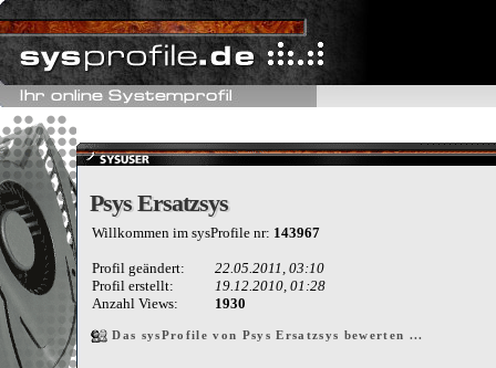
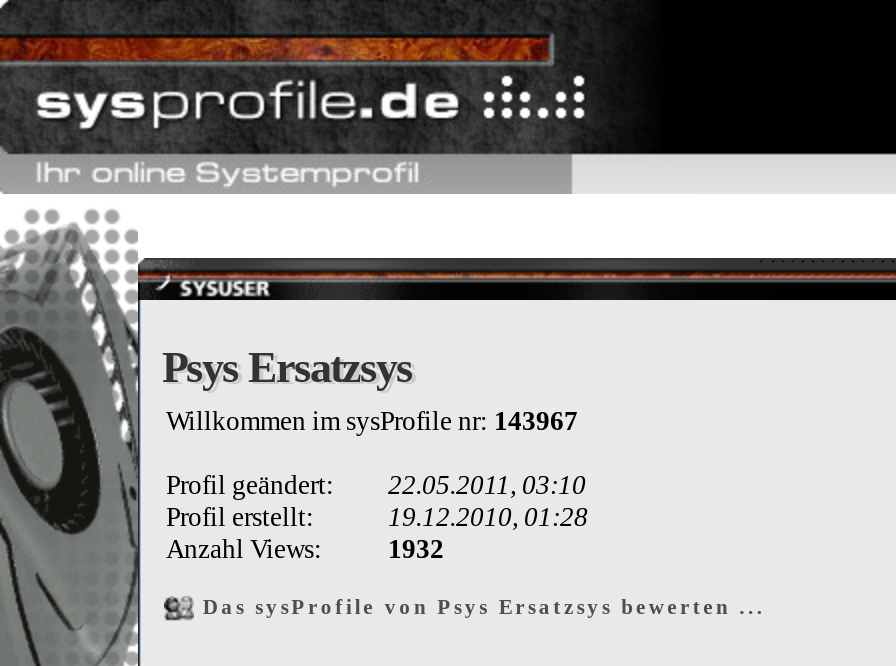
- 1930
+ 1932
